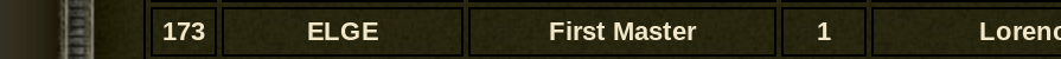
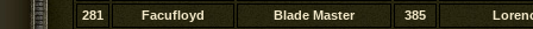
- 173
- ELGE
- First Master
- 1
+ 281
+ Facufloyd
+ Blade Master
+ 385
